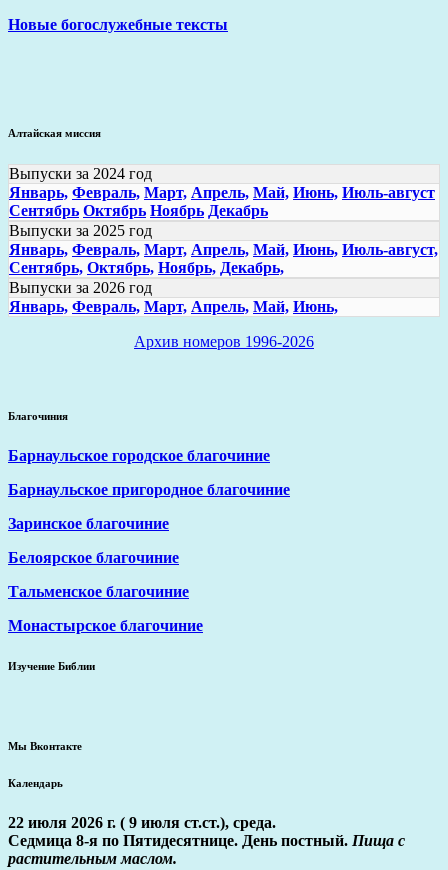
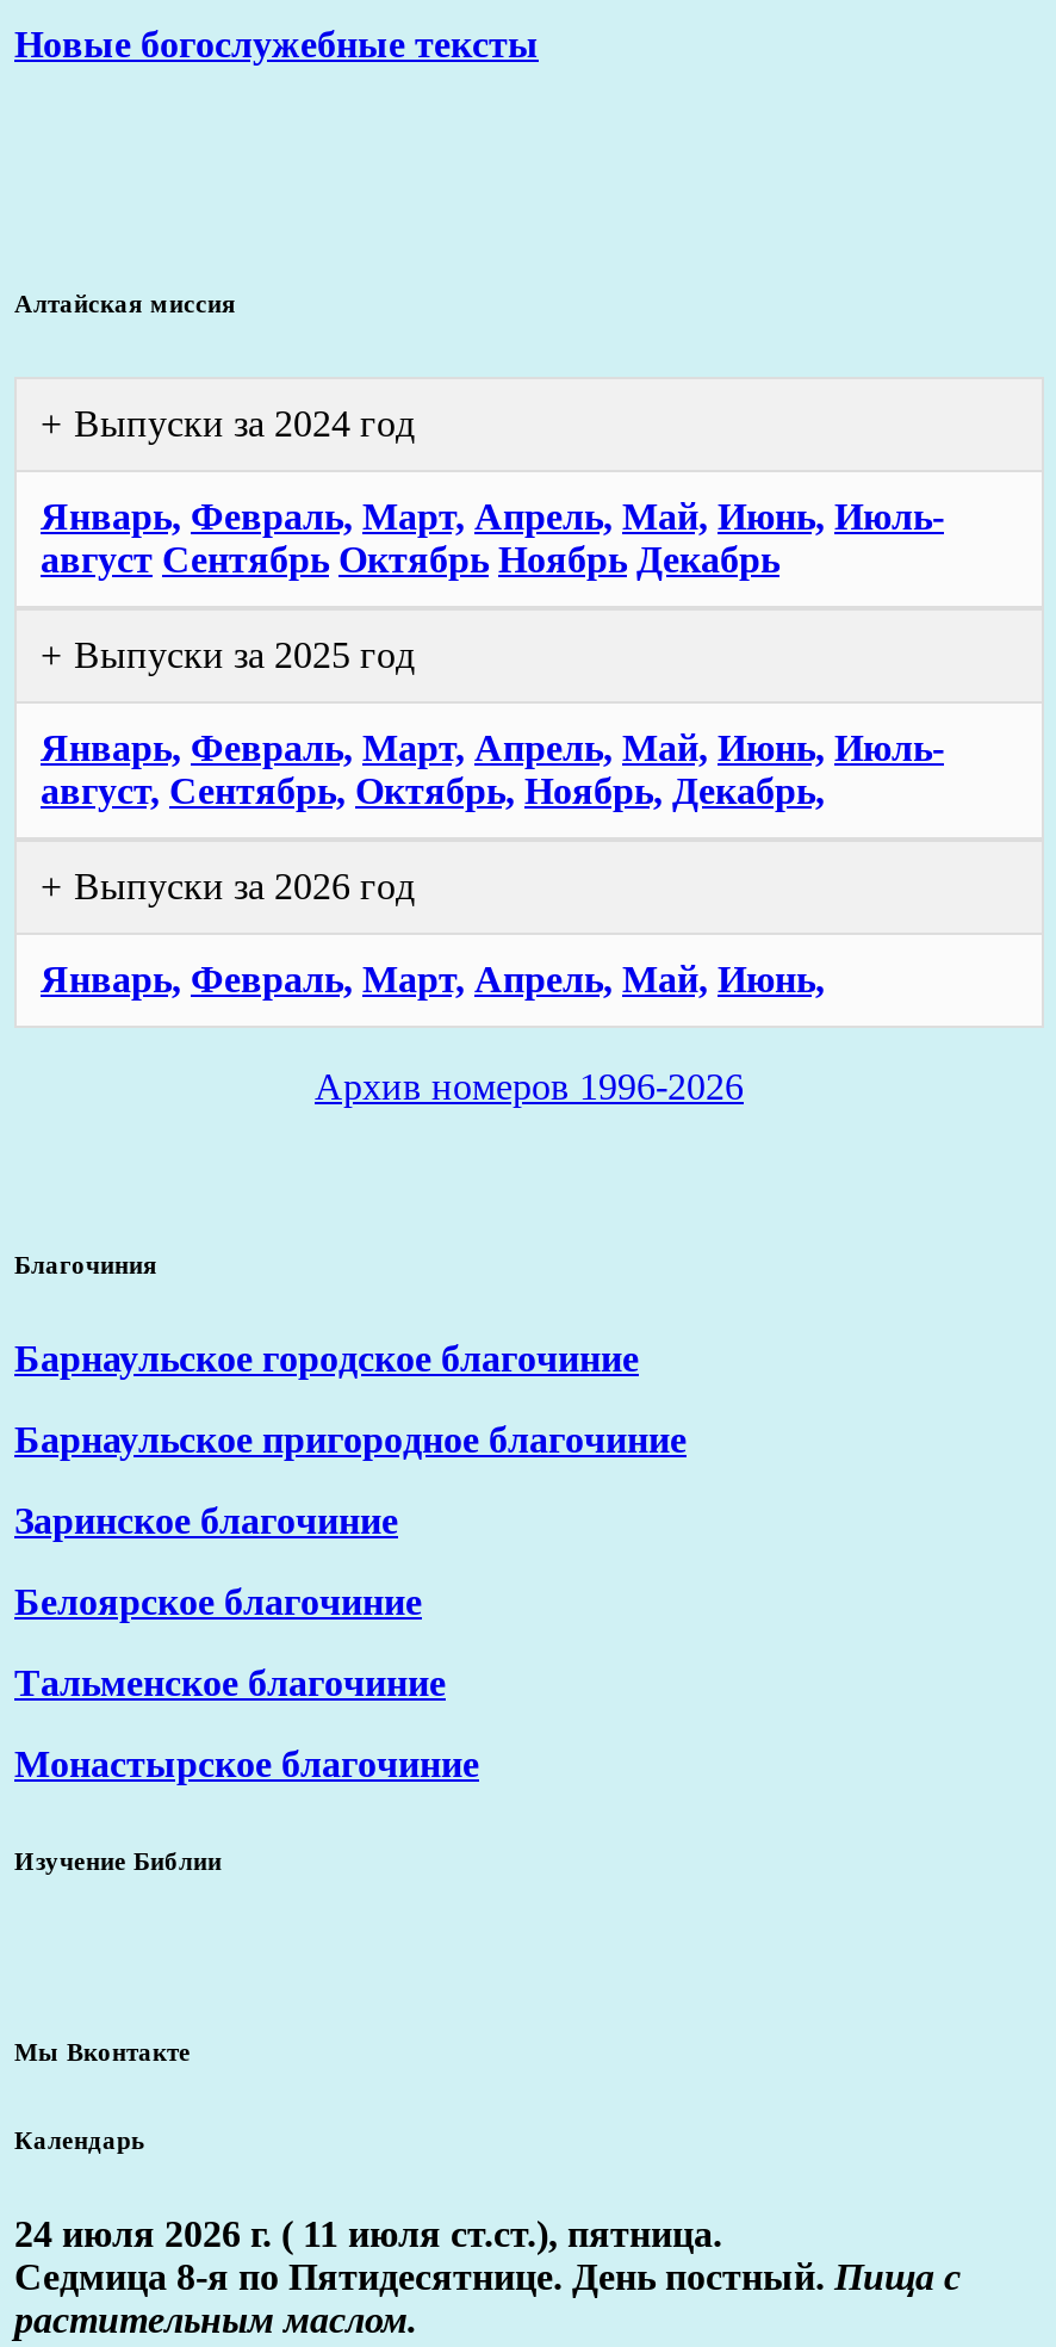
- 22 июля 2026 г. ( 9 июля ст.ст.), среда.
+ 24 июля 2026 г. ( 11 июля ст.ст.), пятница.
